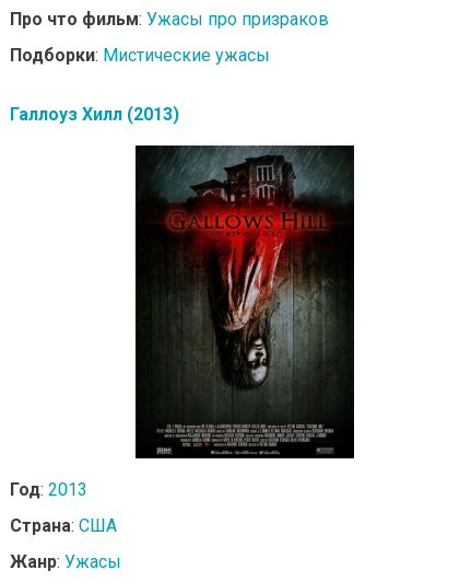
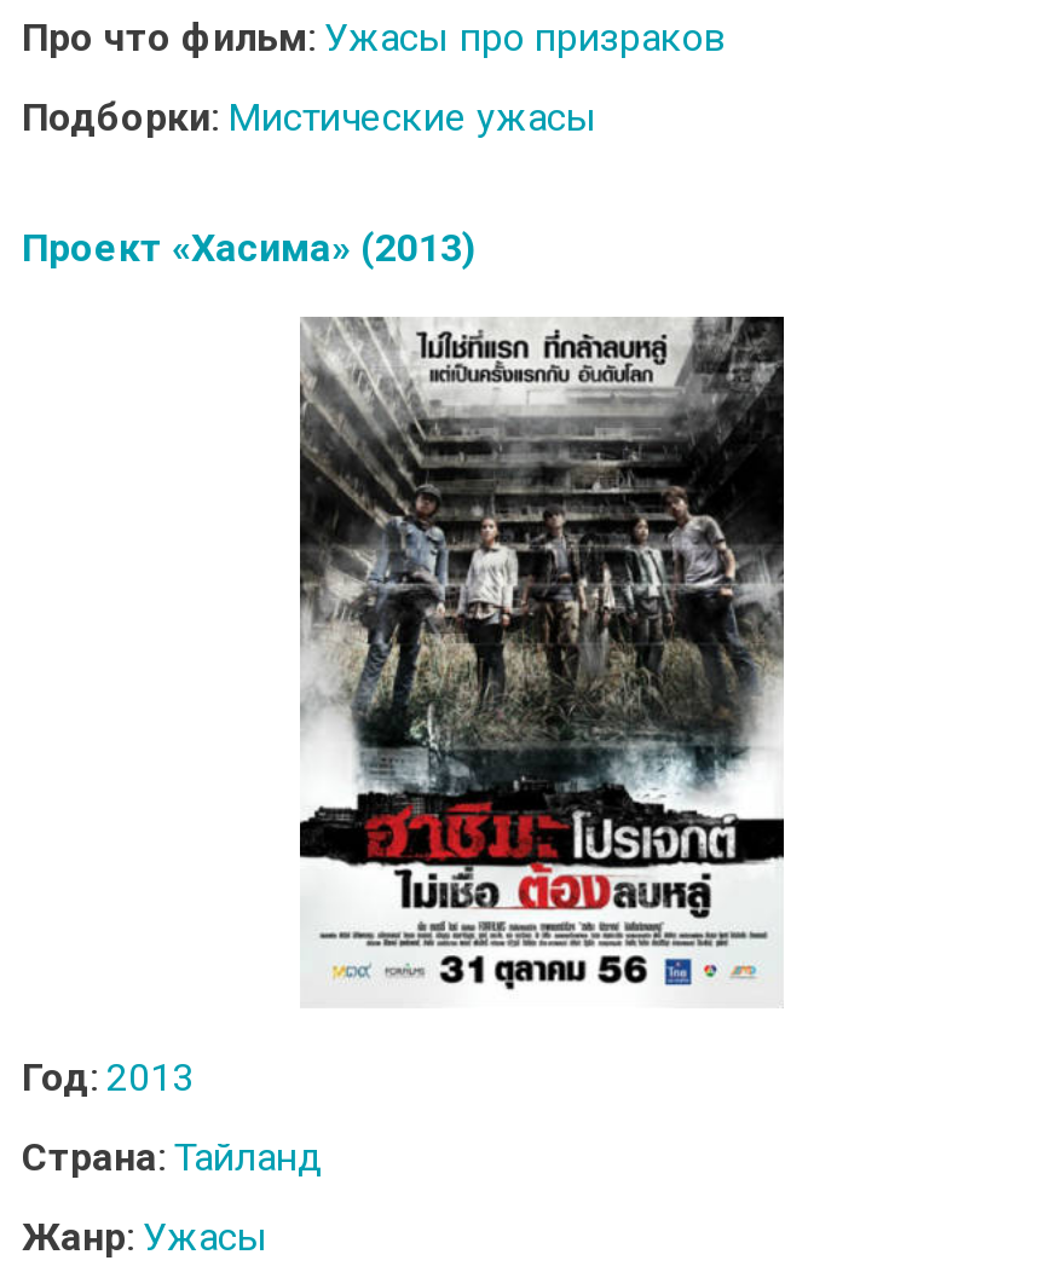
- Галлоуз Хилл (2013)
+ Проект «Хасима» (2013)

- [image]
+ [image]

- Страна: США
+ Страна: Тайланд
